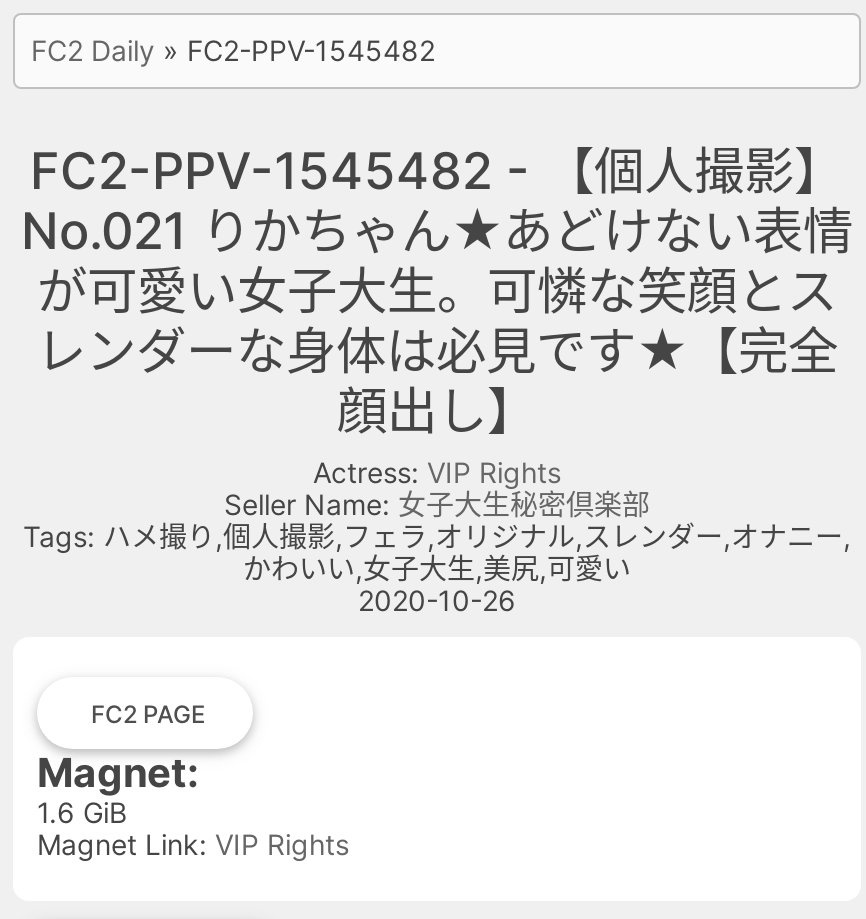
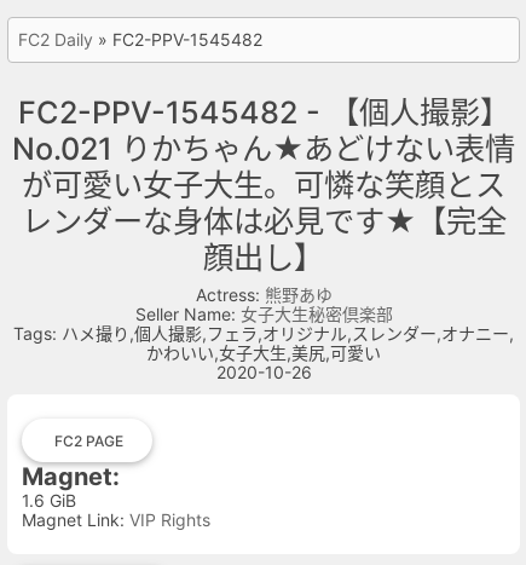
- Actress: VIP Rights
+ Actress:熊野あゆ
